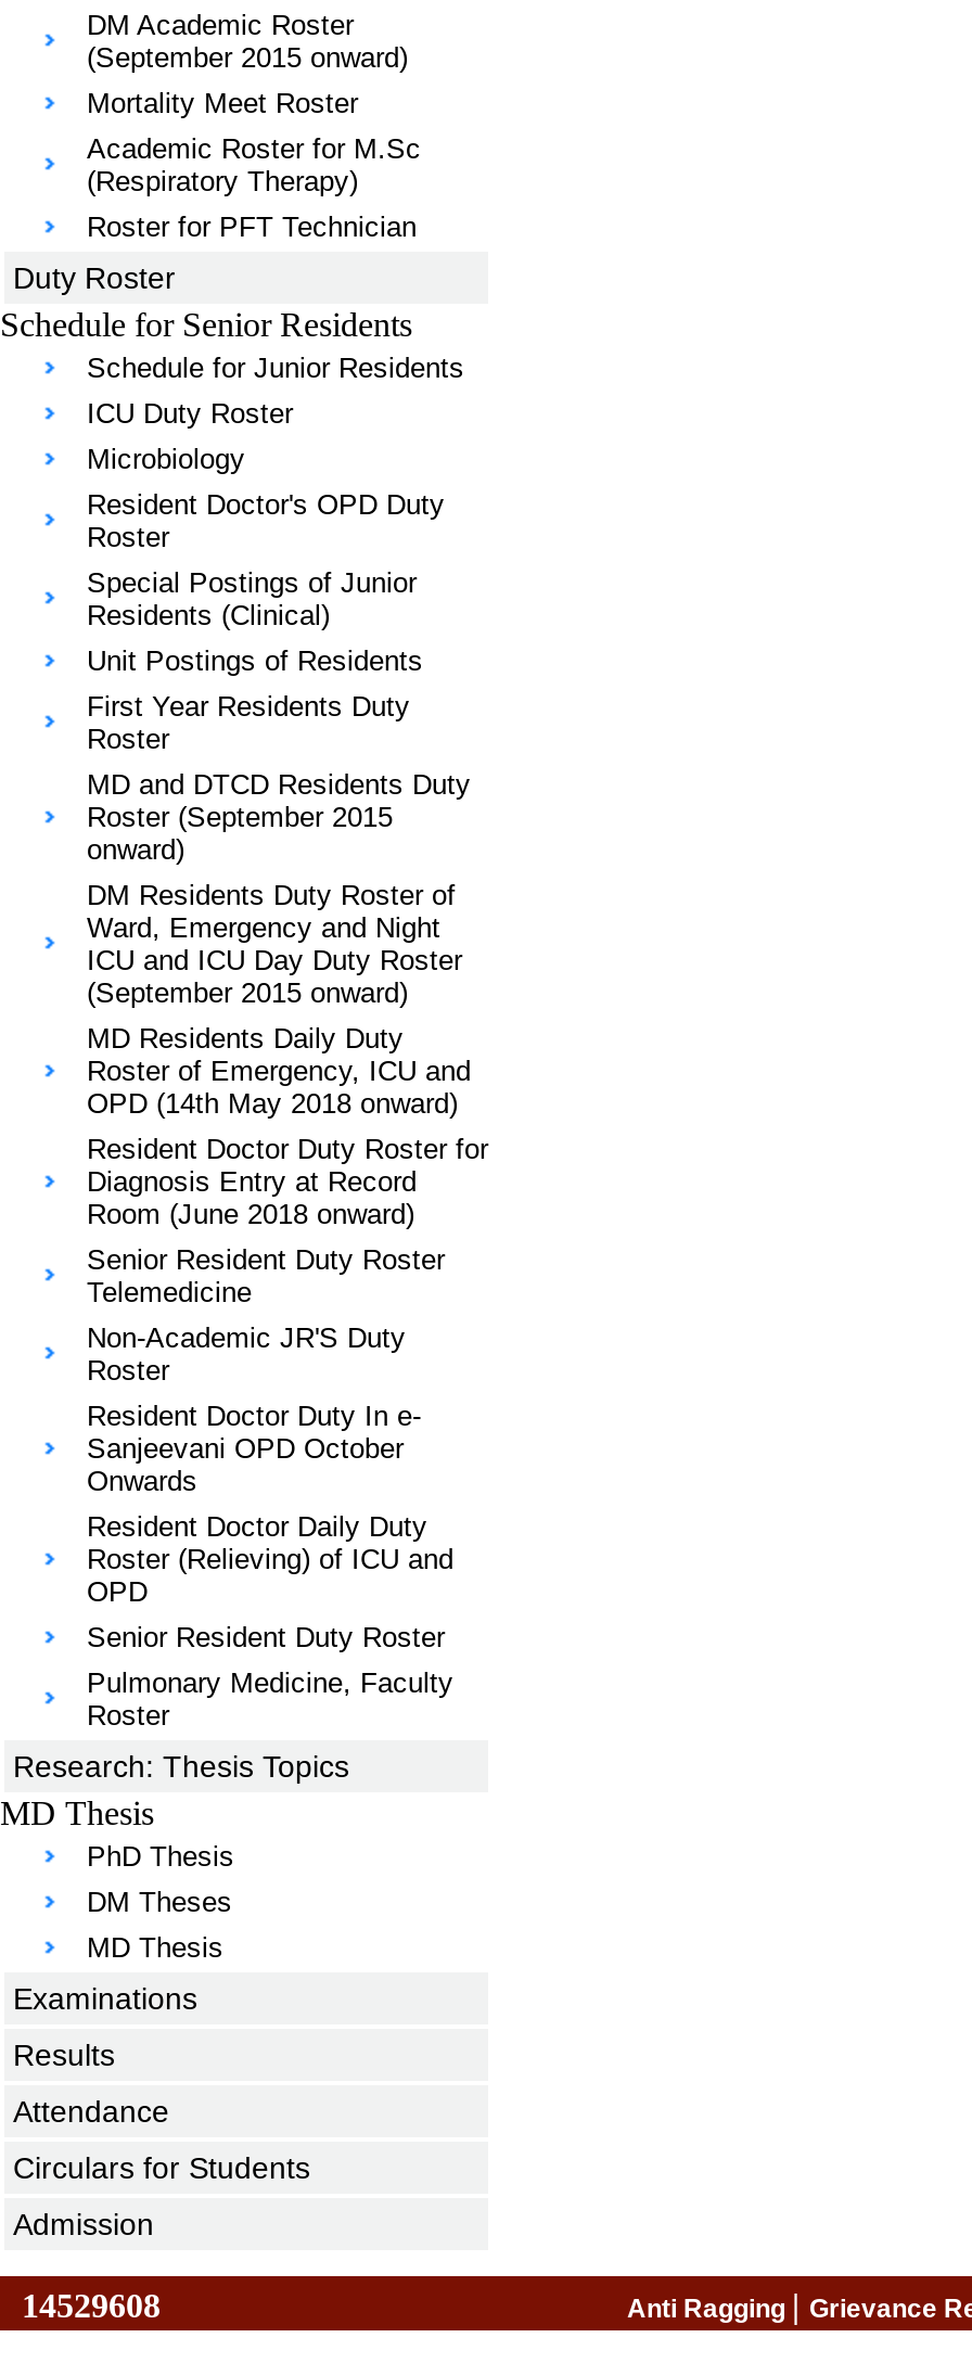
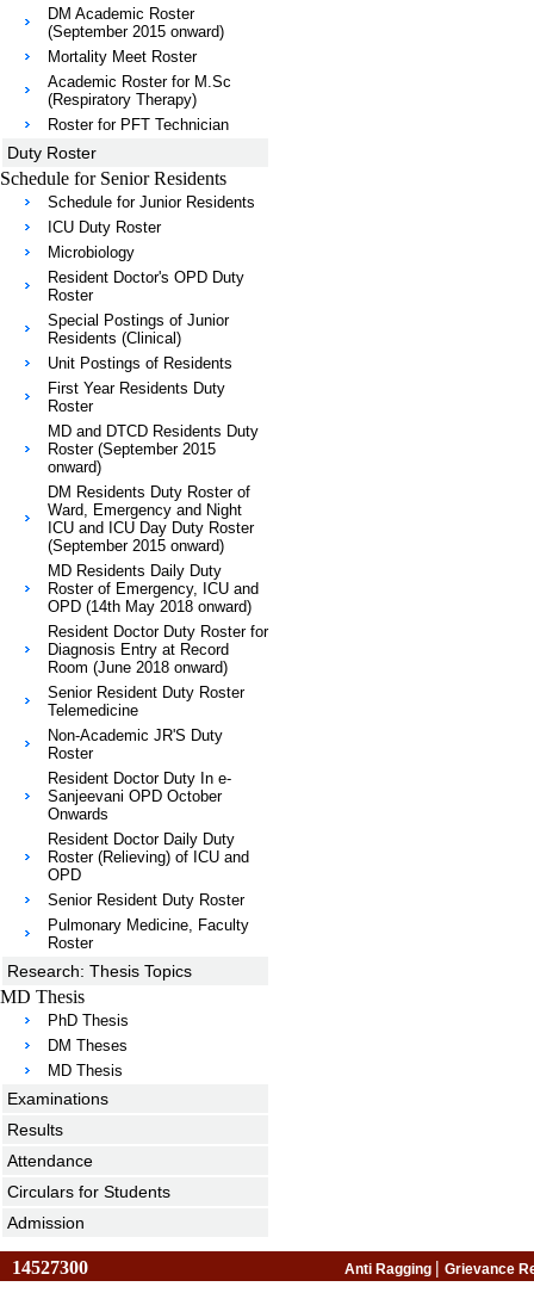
- 14529608
+ 14527300
